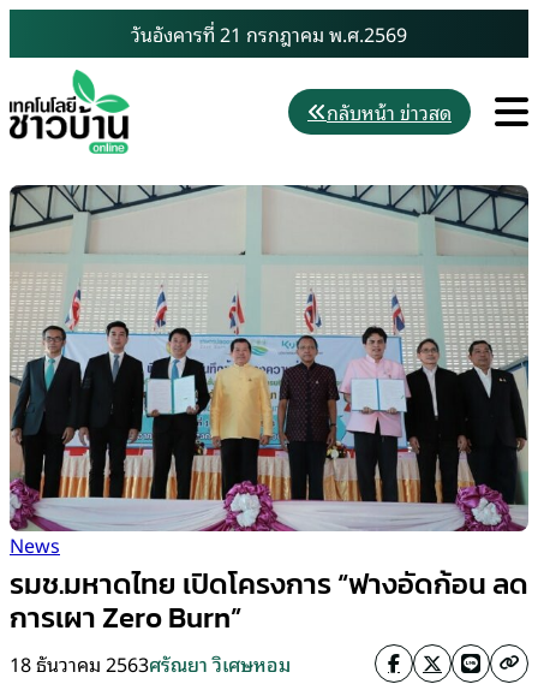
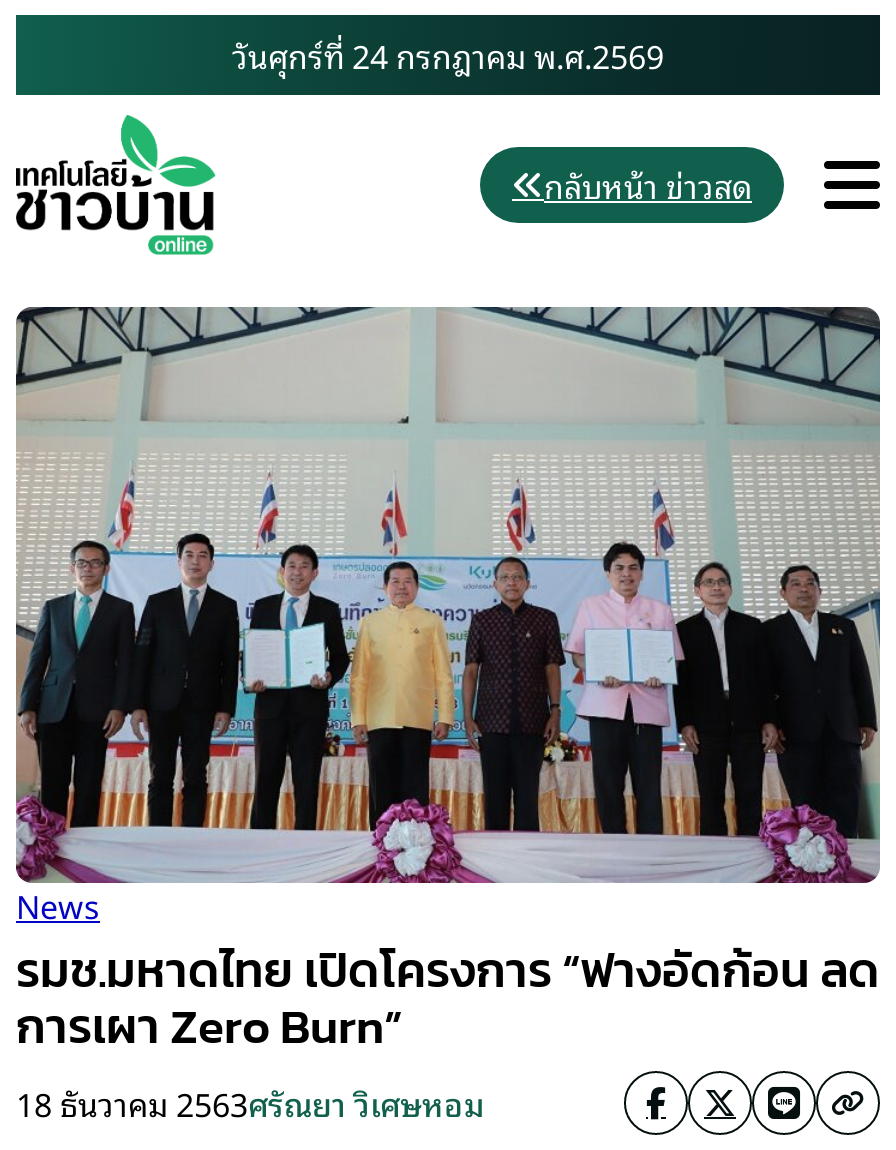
- วันอังคารที่ 21 กรกฎาคม พ.ศ.2569
+ วันศุกร์ที่ 24 กรกฎาคม พ.ศ.2569
